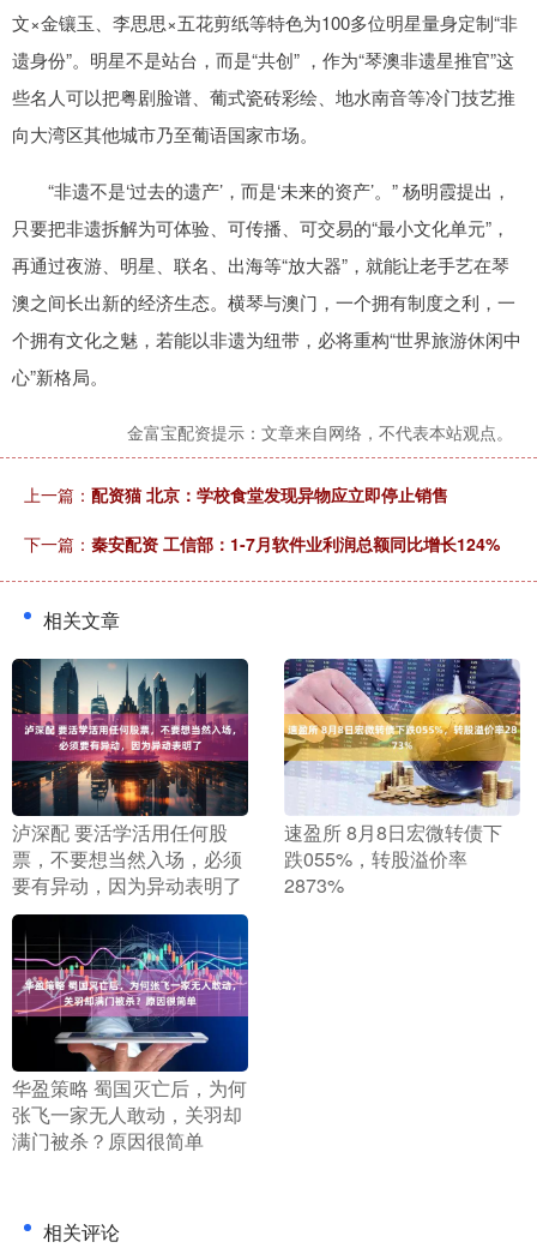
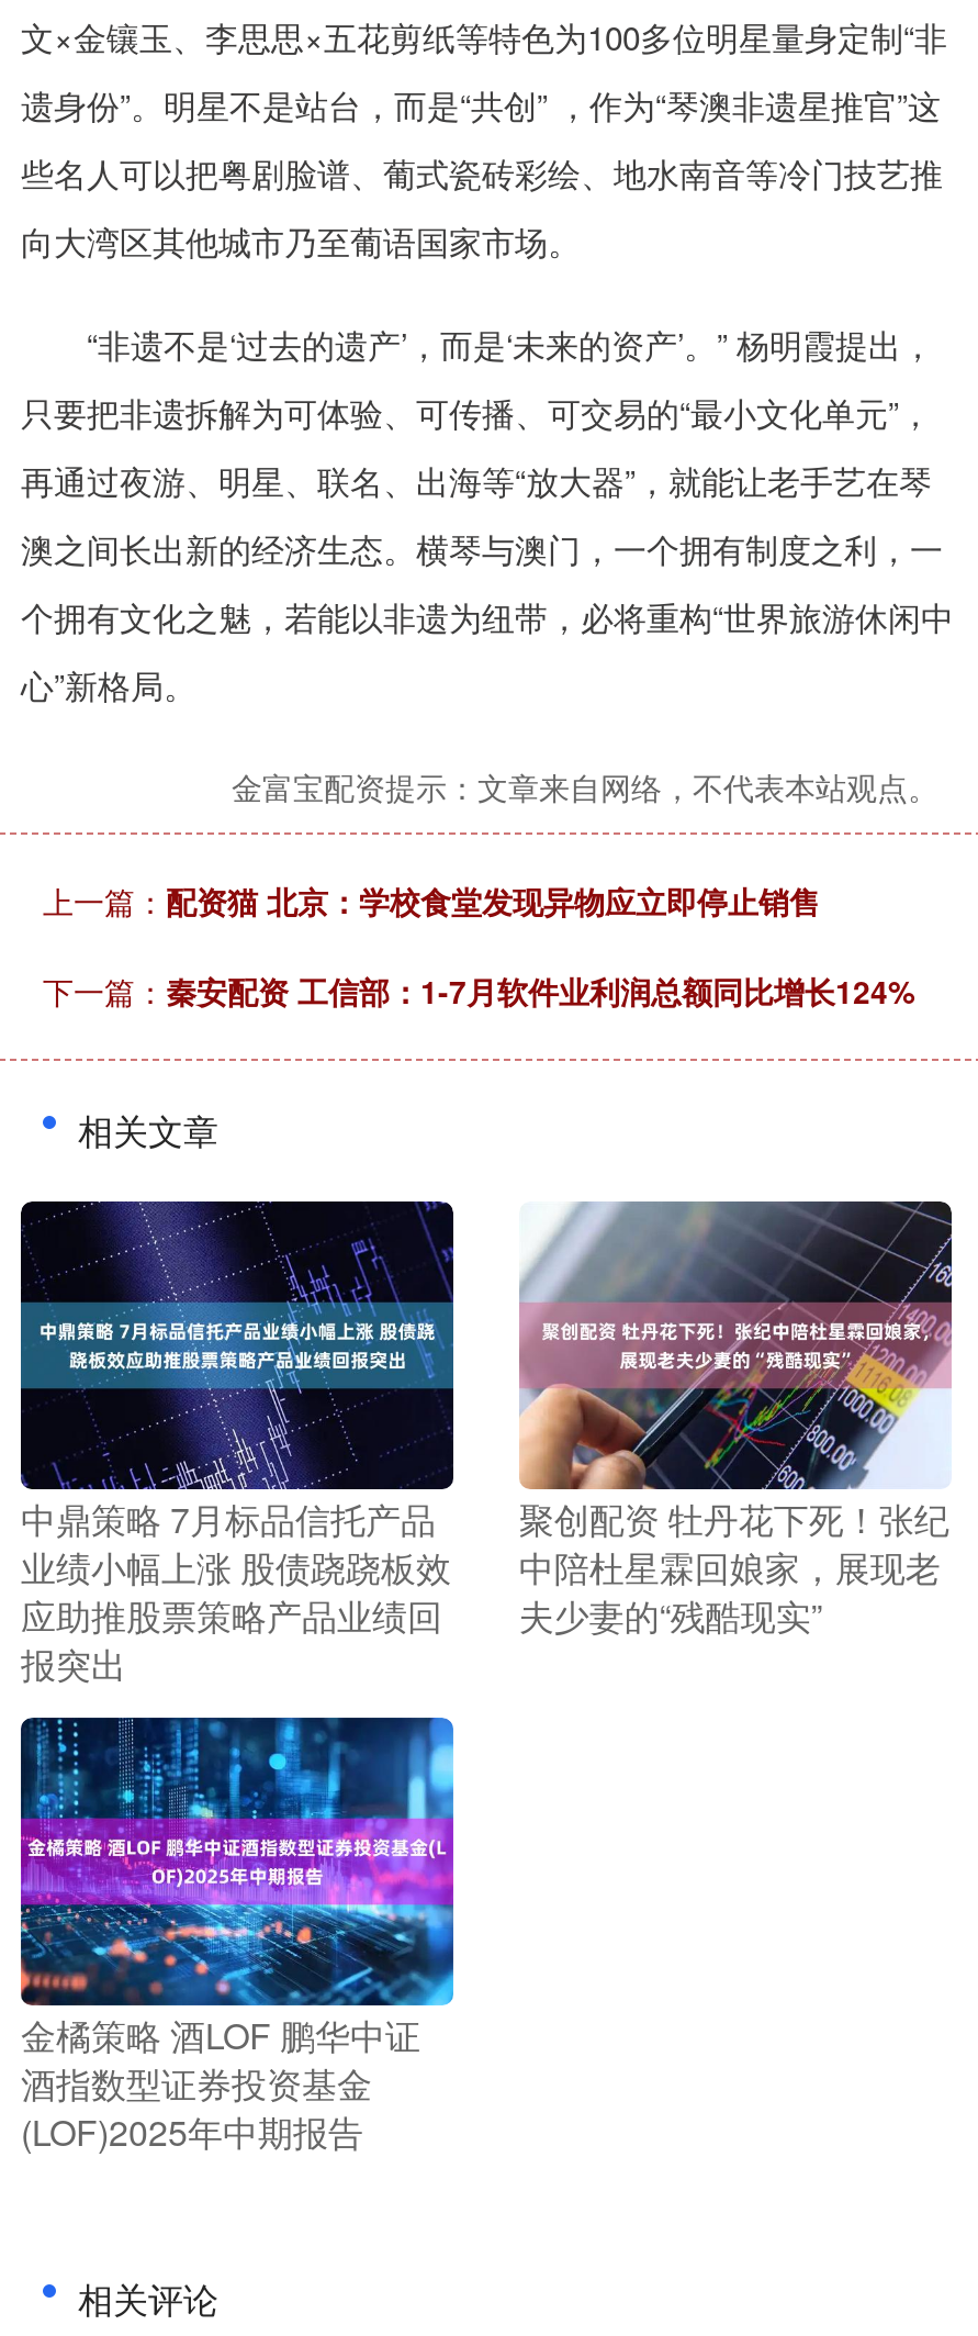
- [image]
- 泸深配 要活学活用任何股
- 票，不要想当然入场，必须
- 要有异动，因为异动表明了
+ [image]
+ 中鼎策略 7月标品信托产品
+ 业绩小幅上涨 股债跷跷板效
+ 应助推股票策略产品业绩回
+ 报突出

- [image]
- 速盈所 8月8日宏微转债下
- 跌055%，转股溢价率
- 2873%
+ [image]
+ 聚创配资 牡丹花下死！张纪
+ 中陪杜星霖回娘家，展现老
+ 夫少妻的“残酷现实”

- [image]
- 华盈策略 蜀国灭亡后，为何
- 张飞一家无人敢动，关羽却
- 满门被杀？原因很简单
+ [image]
+ 金橘策略 酒LOF 鹏华中证
+ 酒指数型证券投资基金
+ (LOF)2025年中期报告
